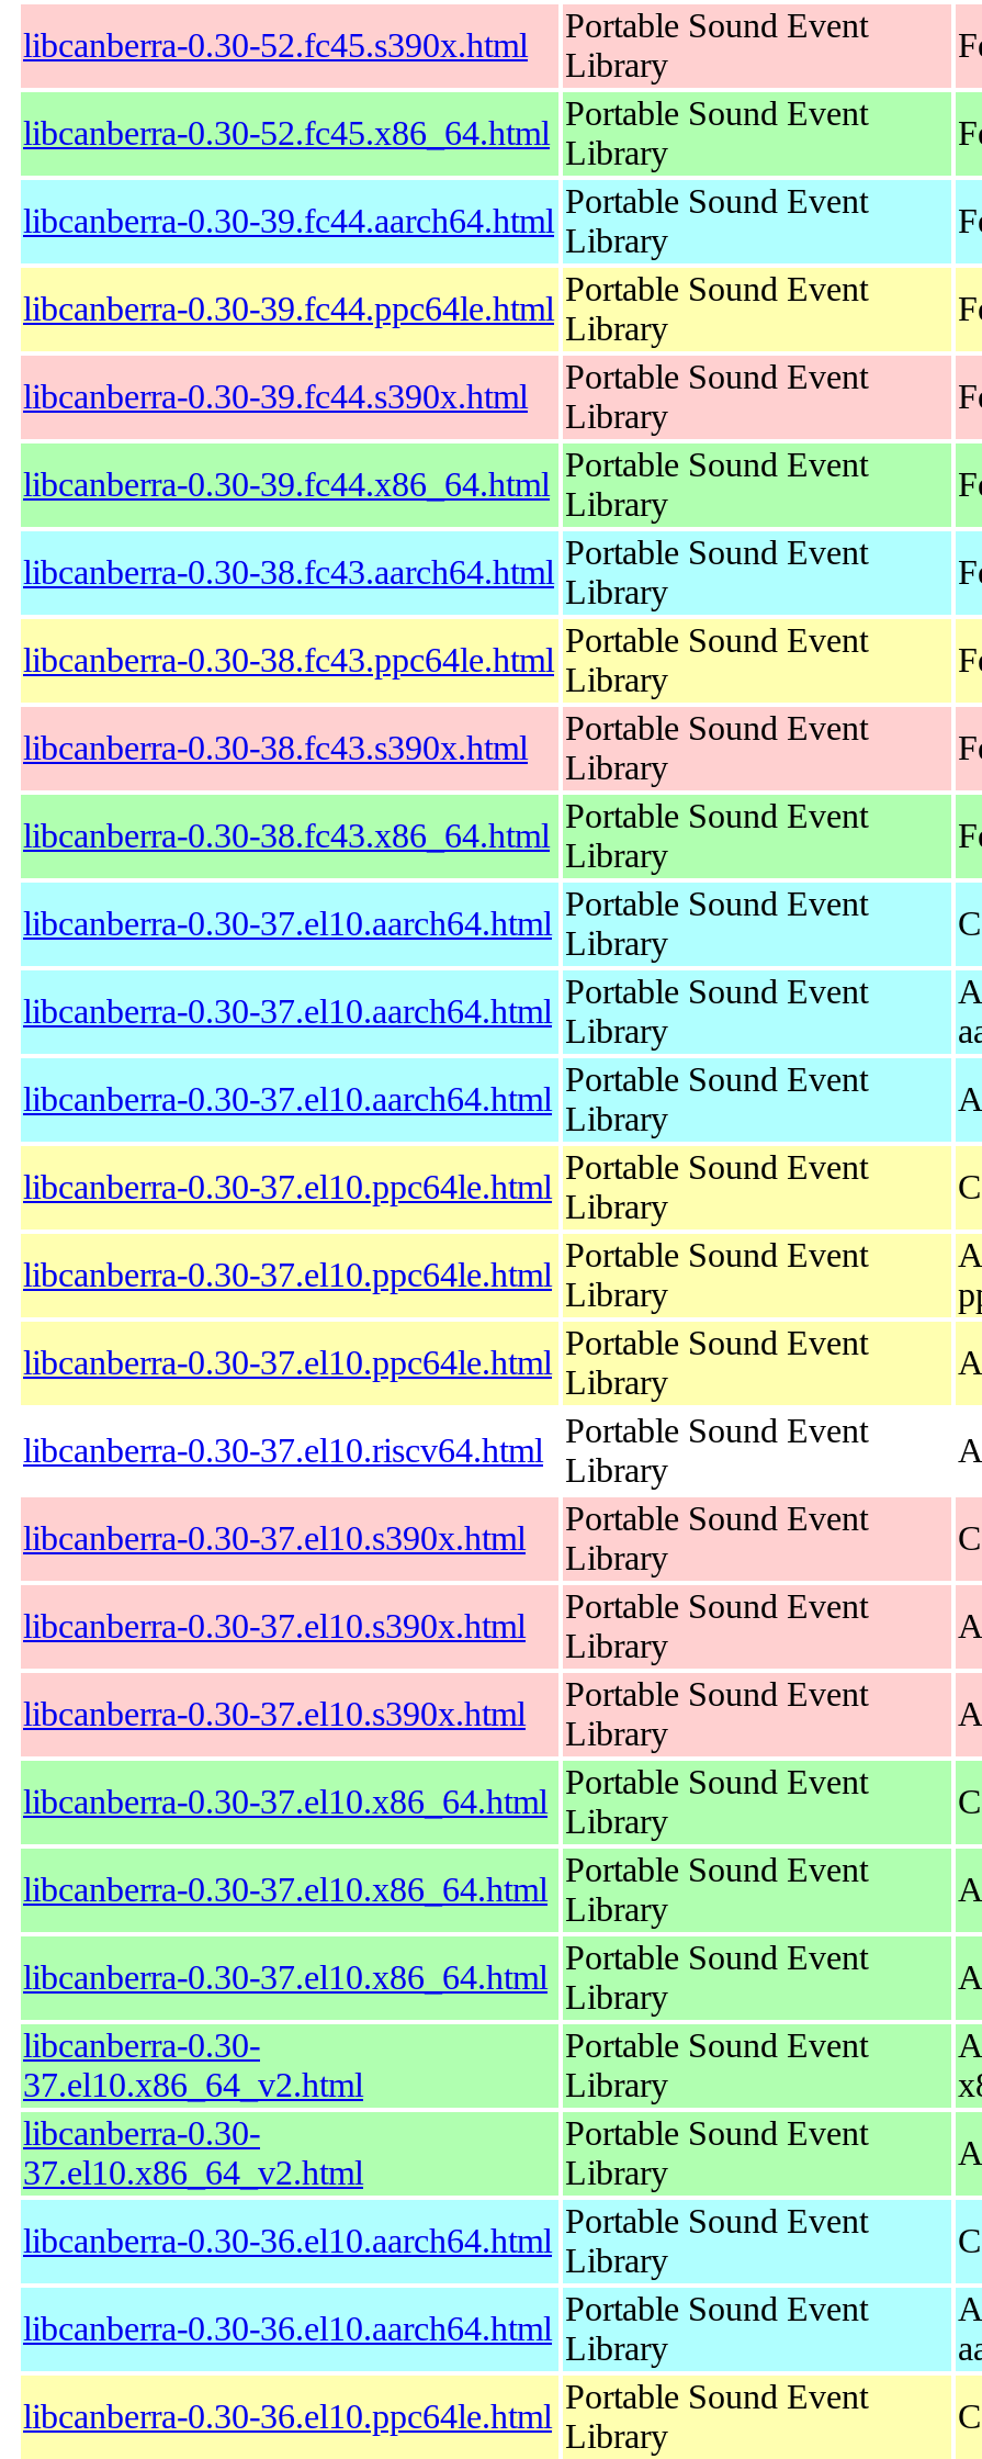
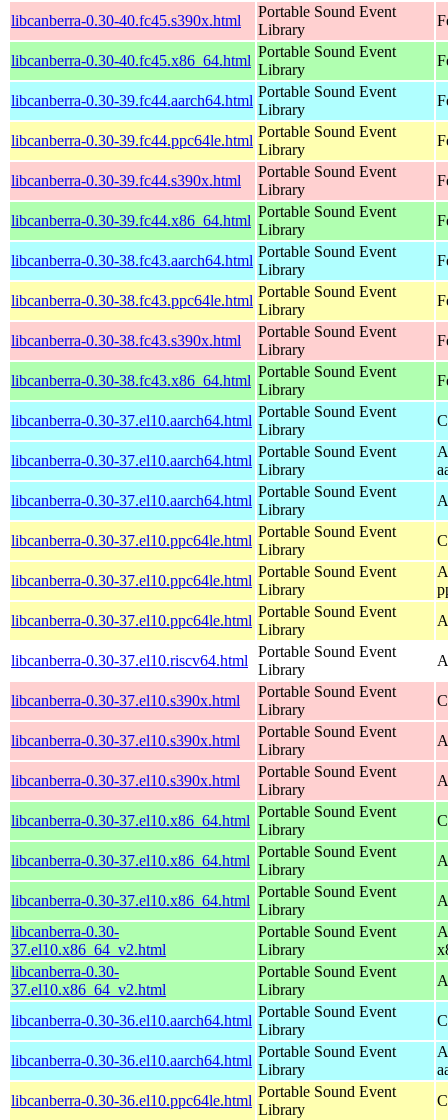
- libcanberra-0.30-52.fc45.s390x.html
+ libcanberra-0.30-40.fc45.s390x.html

- libcanberra-0.30-52.fc45.x86_64.html
+ libcanberra-0.30-40.fc45.x86_64.html
